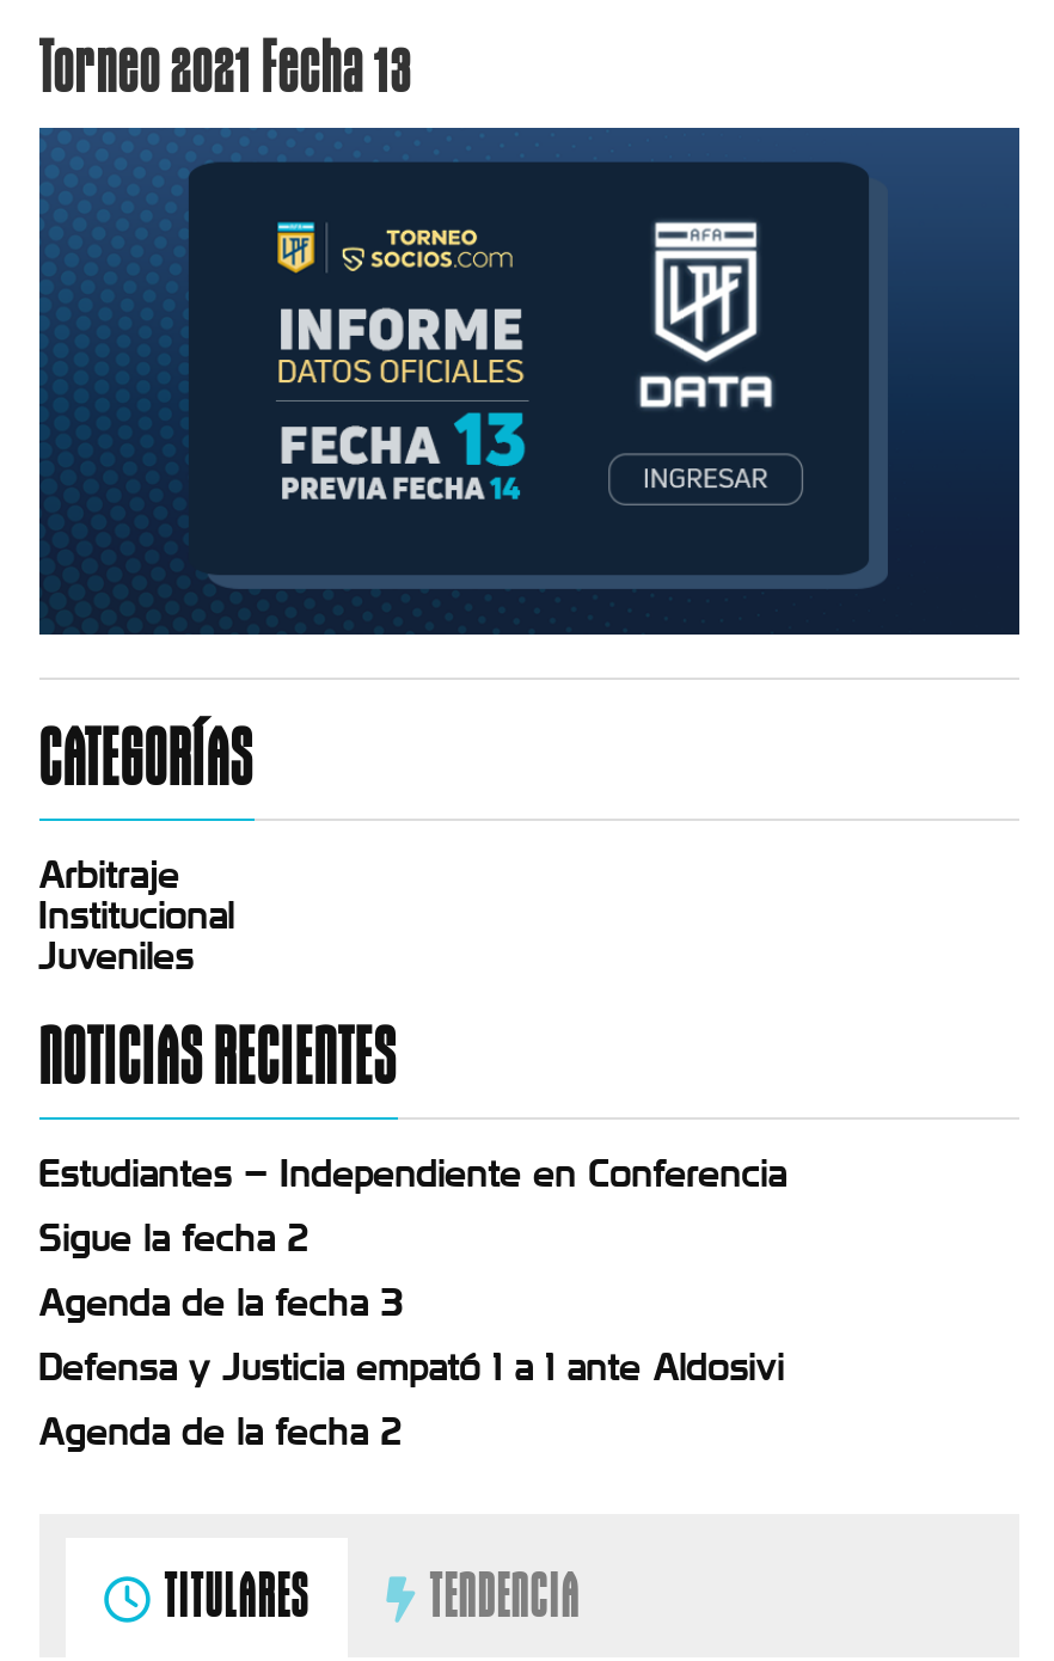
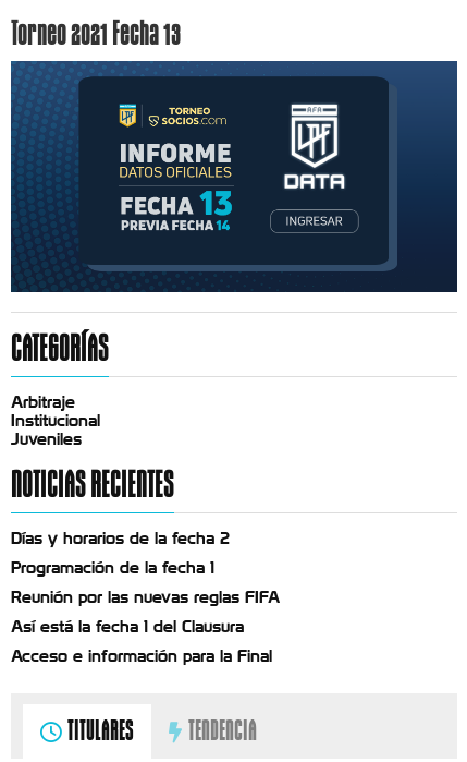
- Estudiantes – Independiente en Conferencia
+ Días y horarios de la fecha 2

- Sigue la fecha 2
+ Programación de la fecha 1

- Agenda de la fecha 3
+ Reunión por las nuevas reglas FIFA

- Defensa y Justicia empató 1 a 1 ante Aldosivi
+ Así está la fecha 1 del Clausura

- Agenda de la fecha 2
+ Acceso e información para la Final
